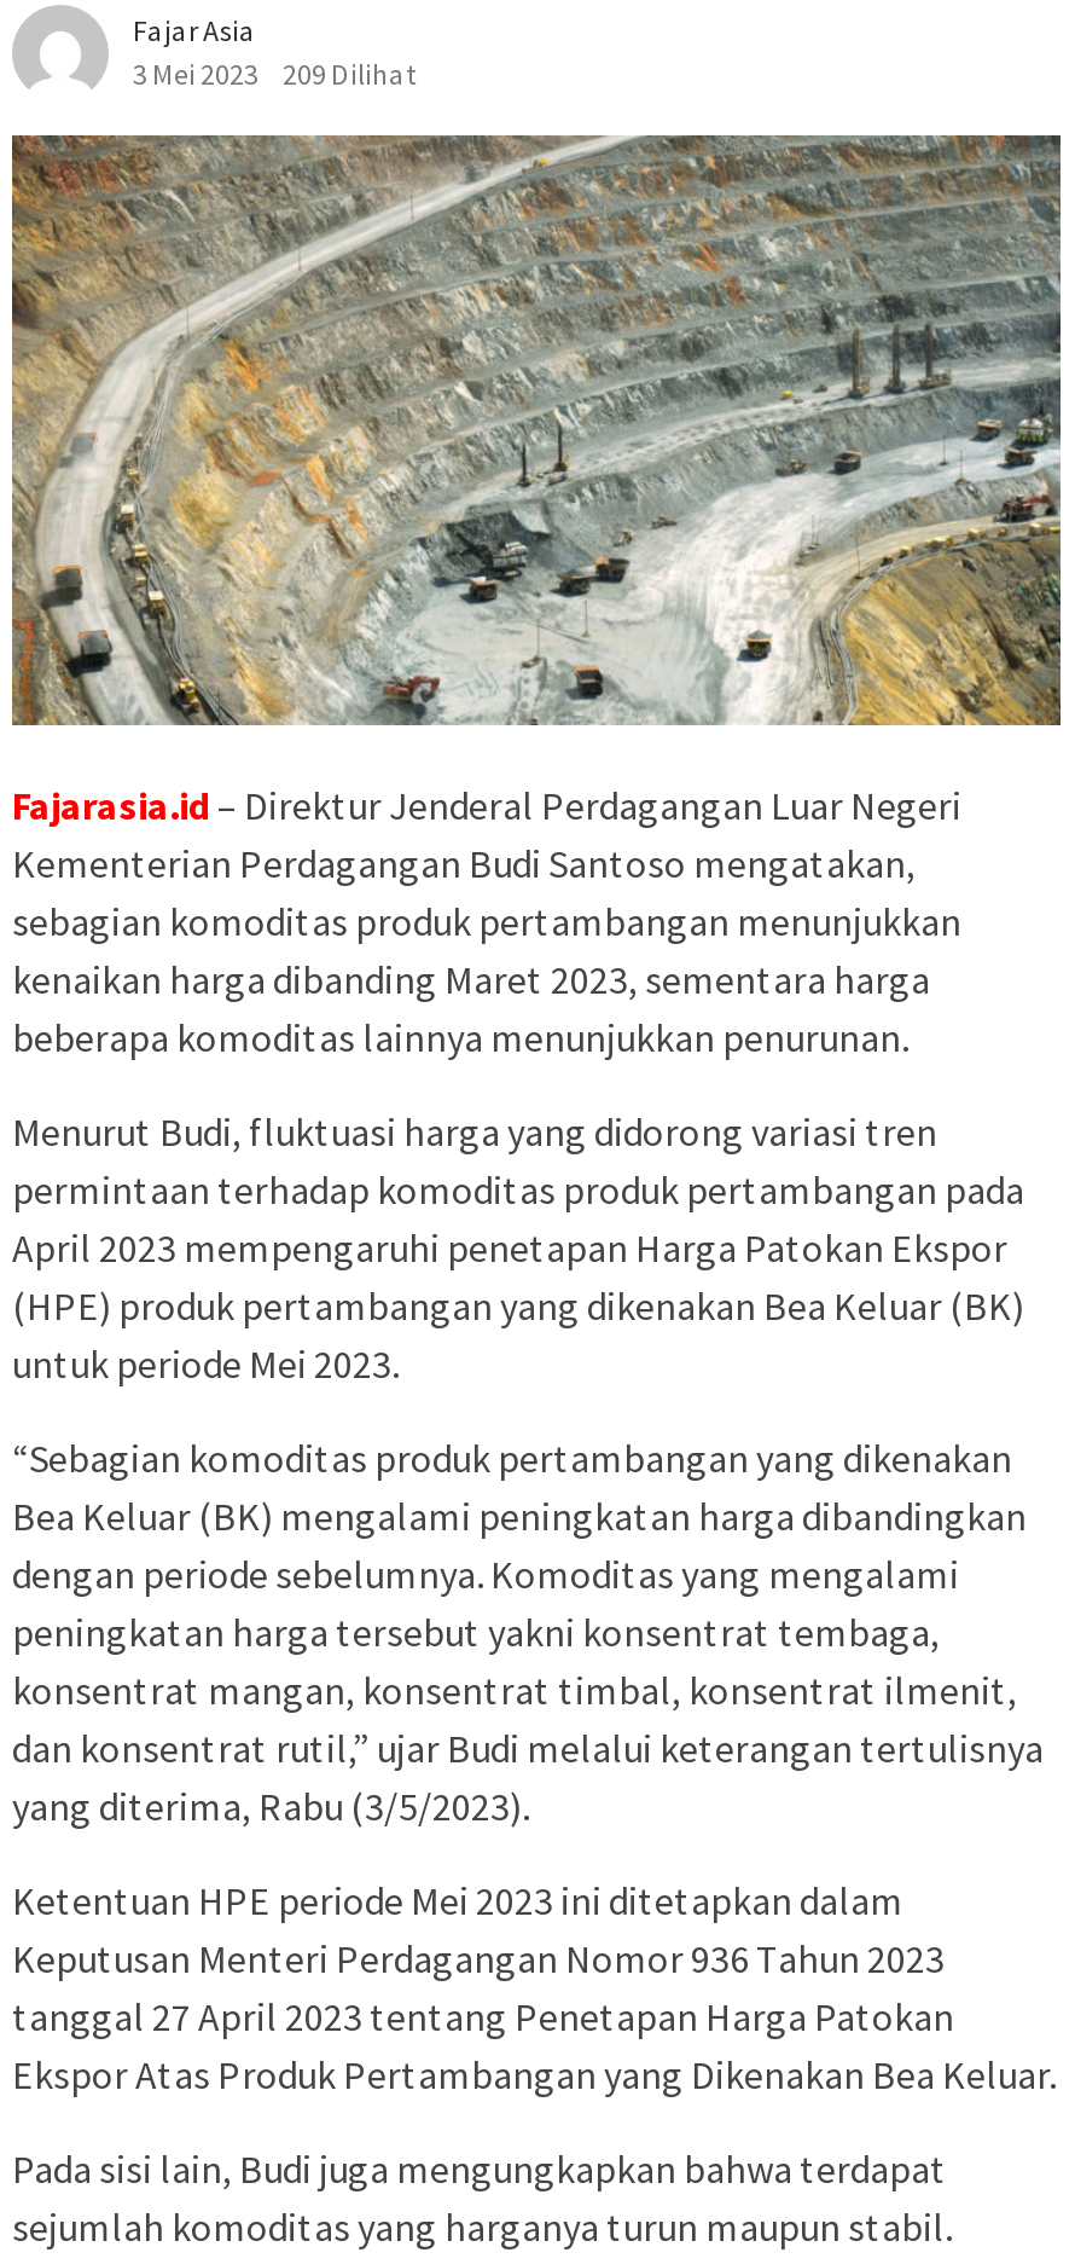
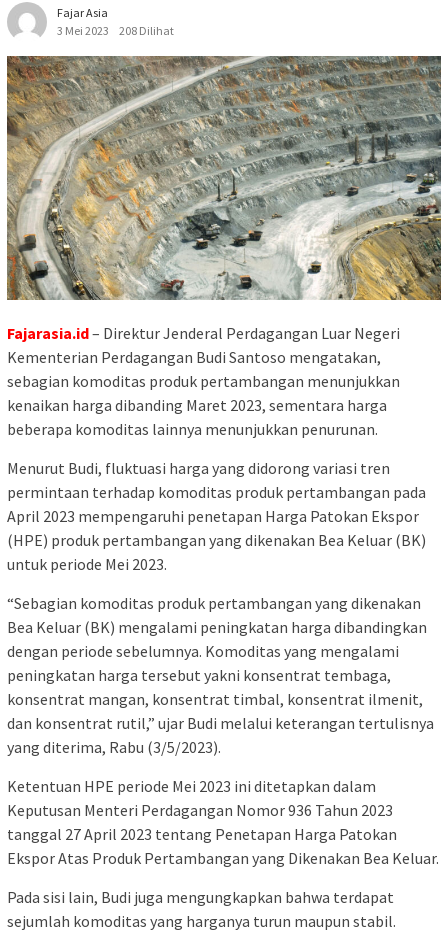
- 3 Mei 2023 209 Dilihat
+ 3 Mei 2023 208 Dilihat
